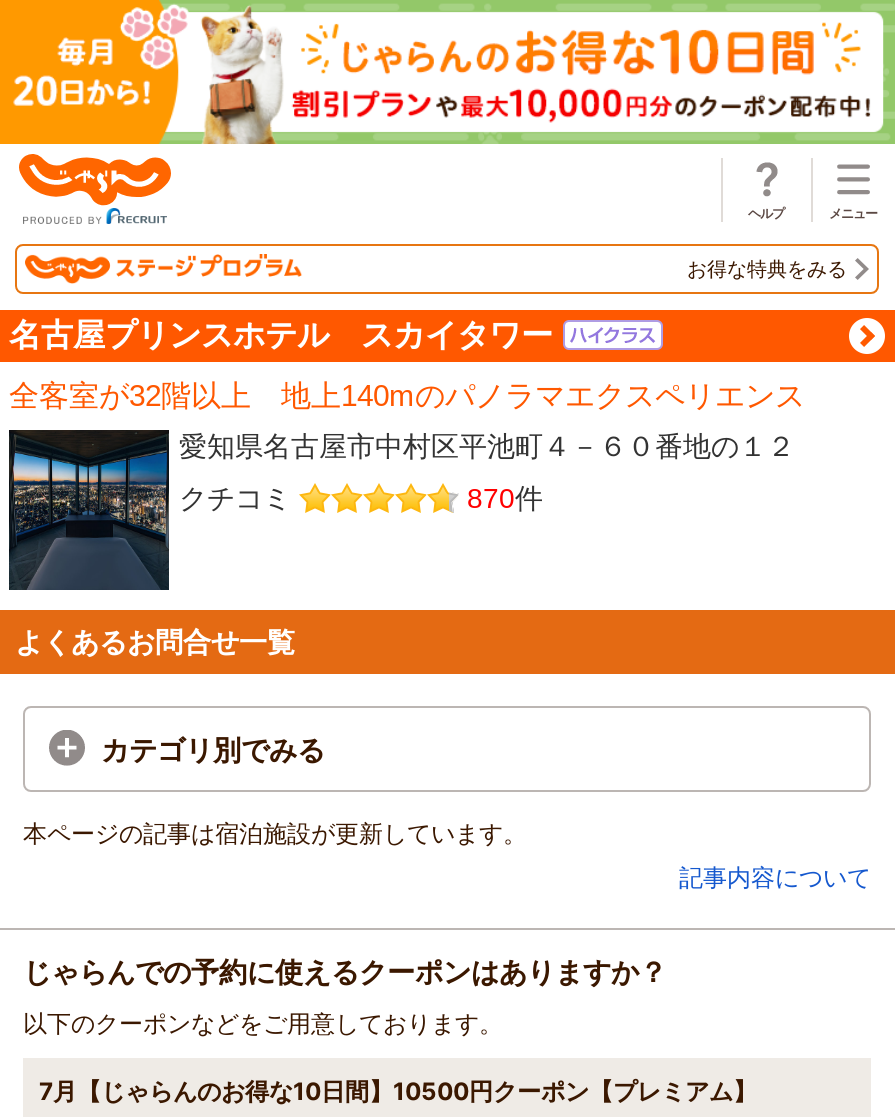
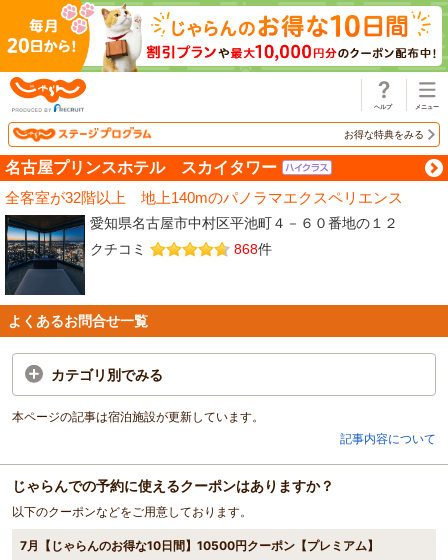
- 870件
+ 868件
